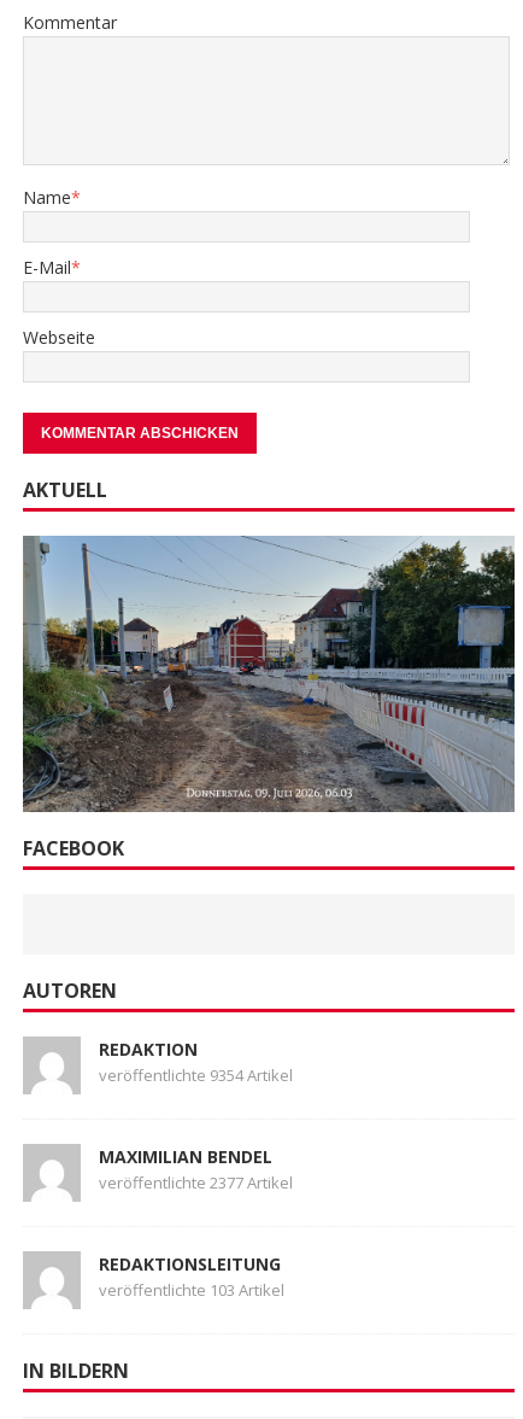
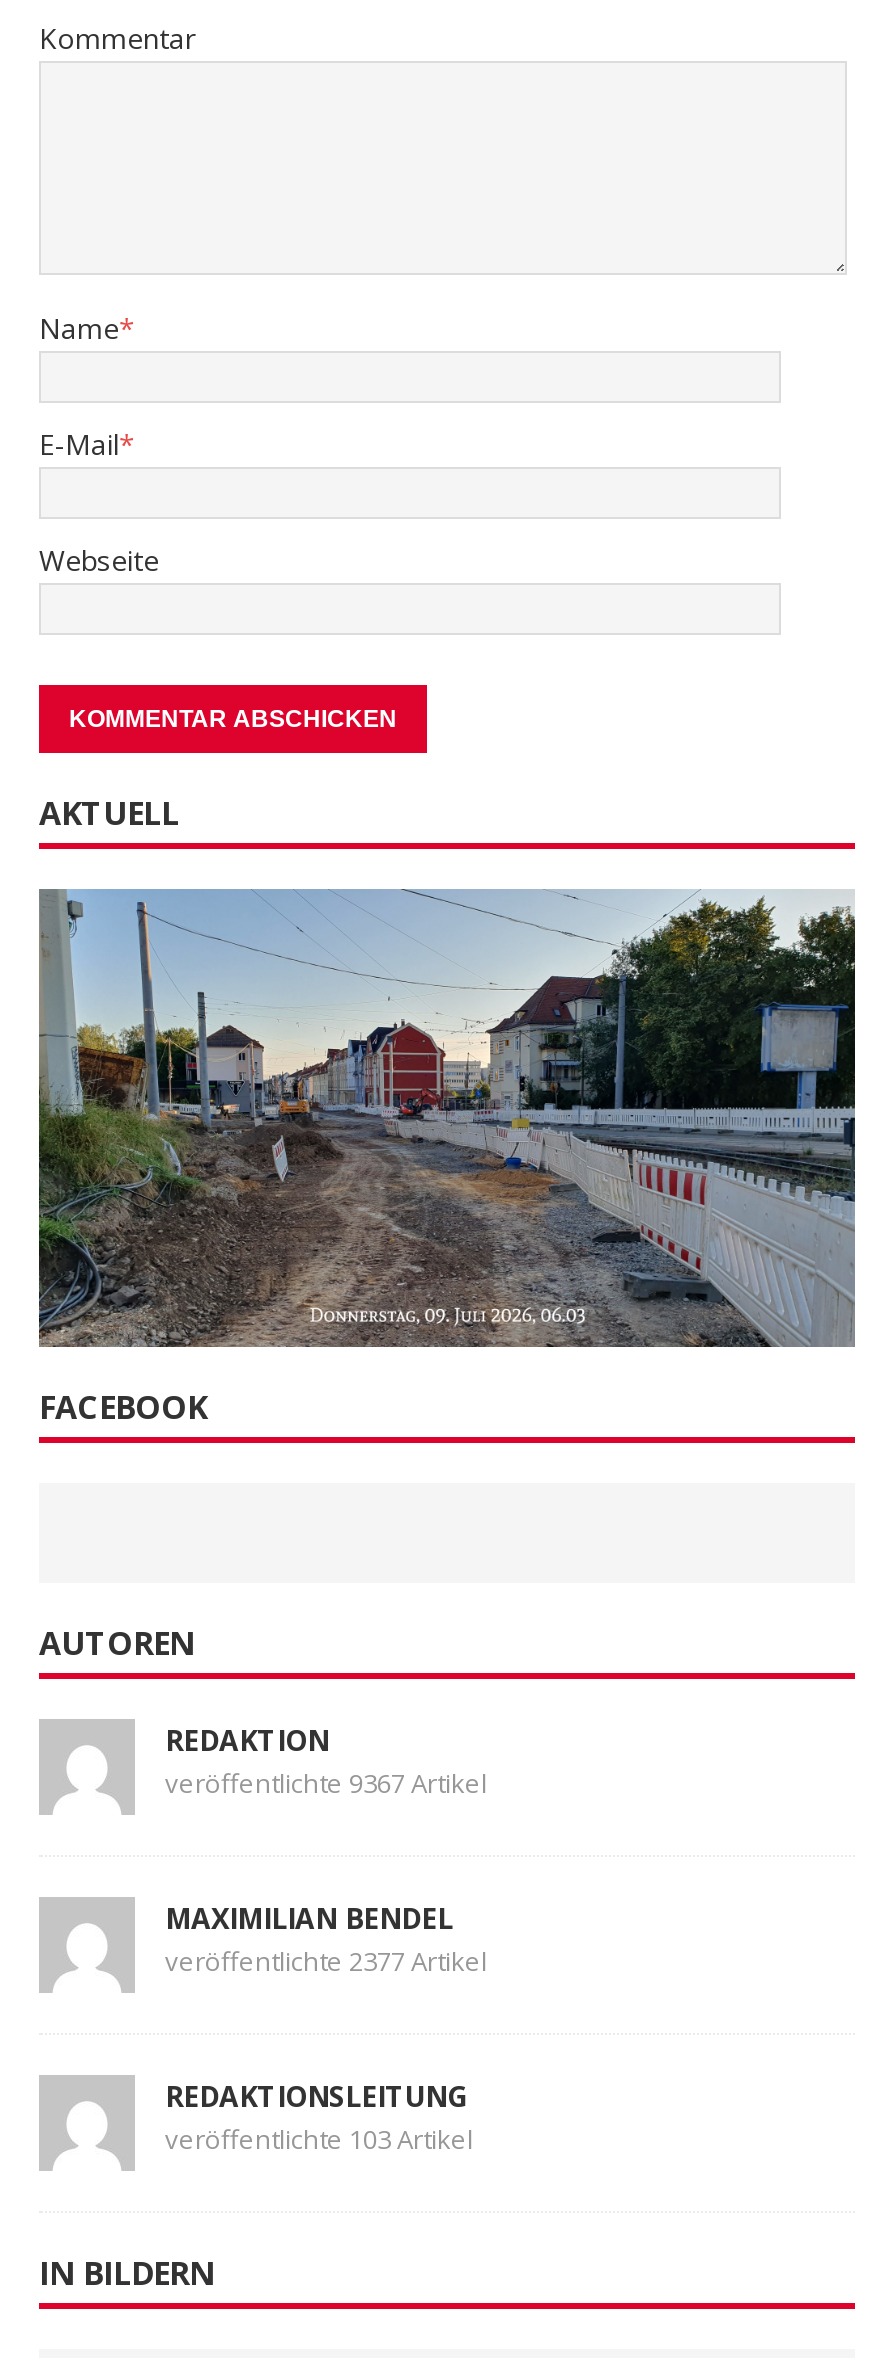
- veröffentlichte 9354 Artikel
+ veröffentlichte 9367 Artikel
